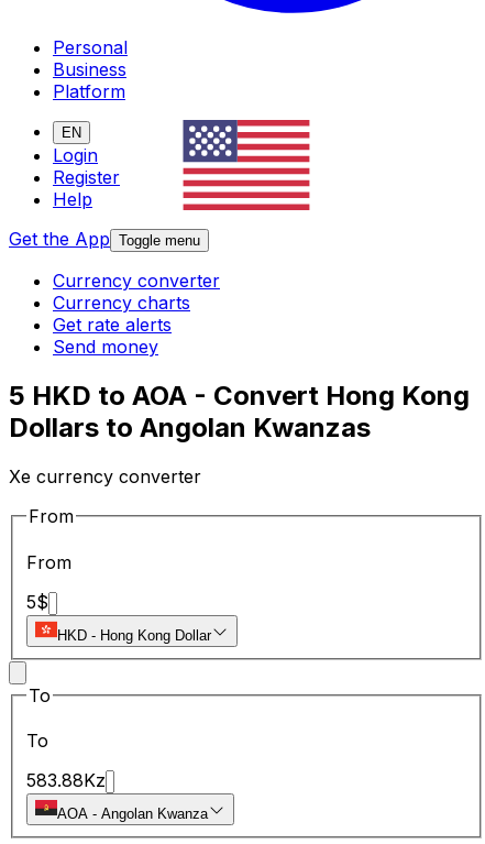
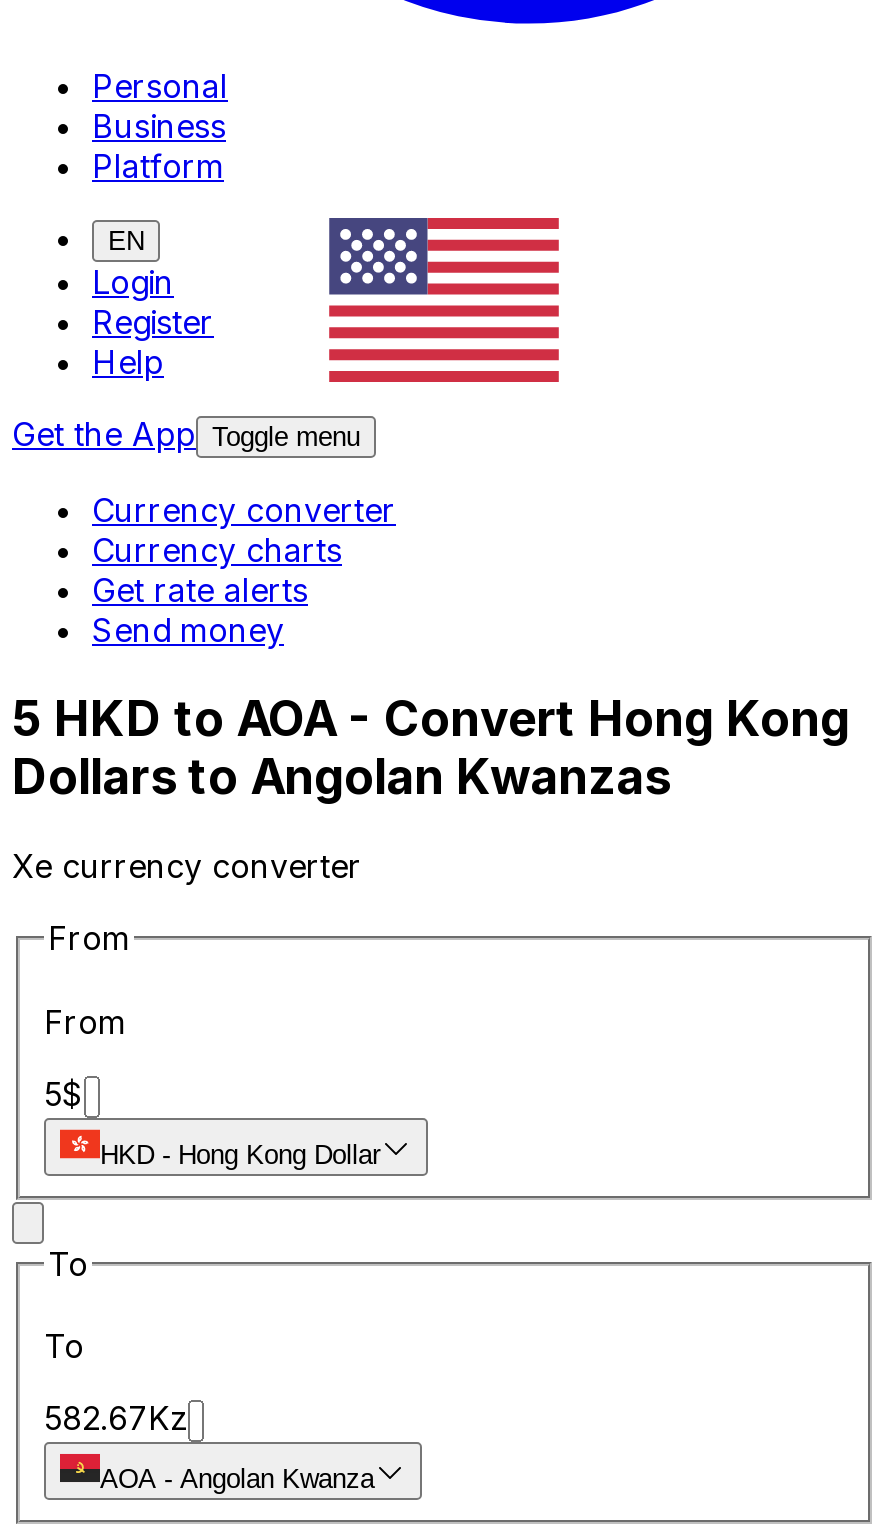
- 583.88Kz
+ 582.67Kz
